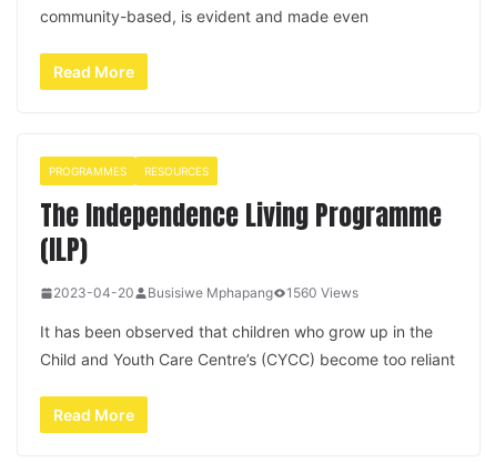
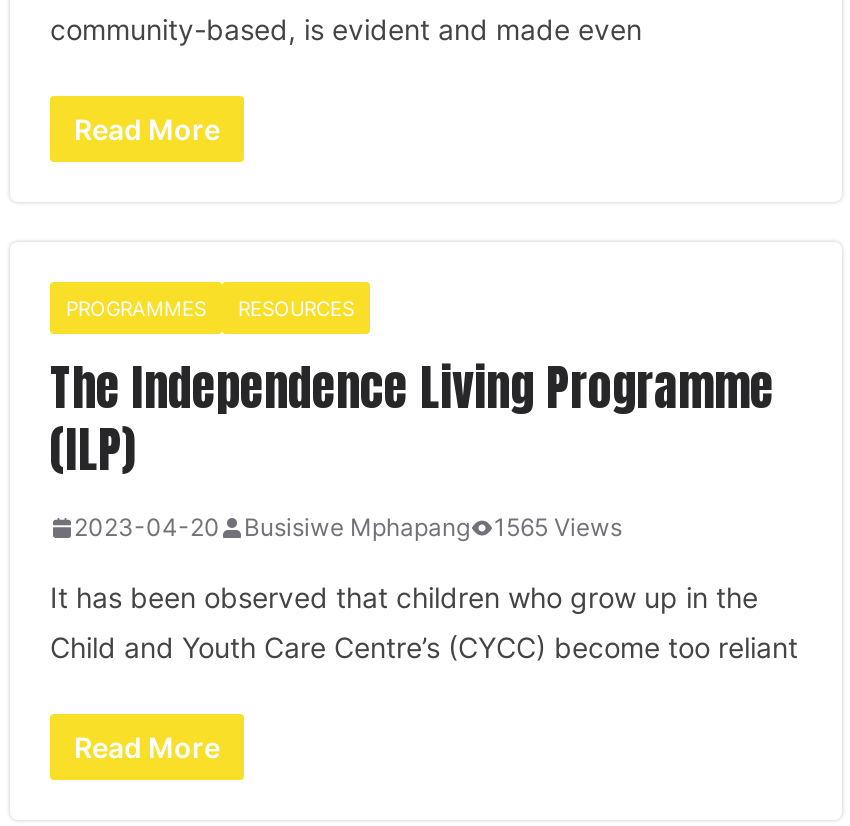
- 2023-04-20 Busisiwe Mphapang 1560 Views
+ 2023-04-20 Busisiwe Mphapang 1565 Views
